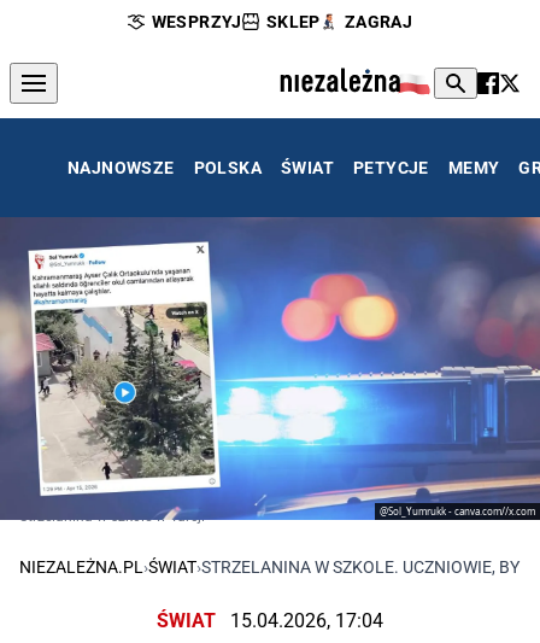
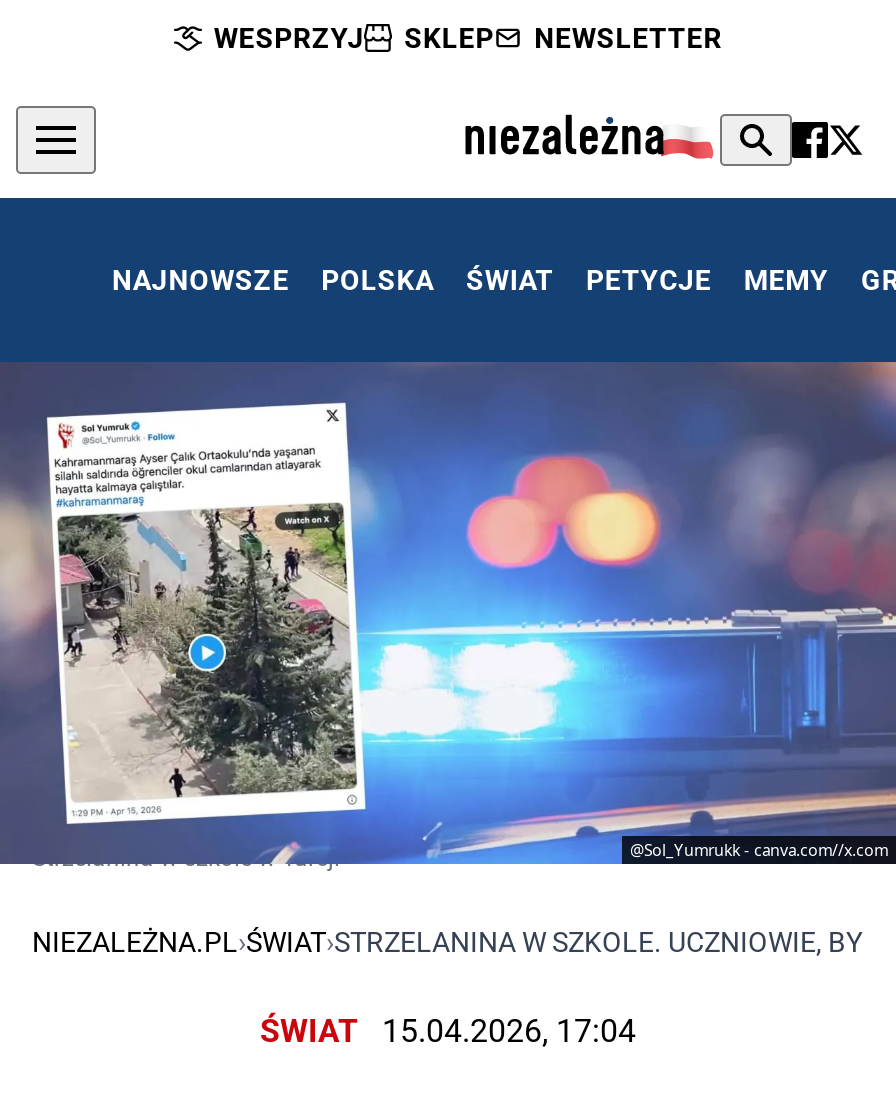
- ZAGRAJ
+ NEWSLETTER
